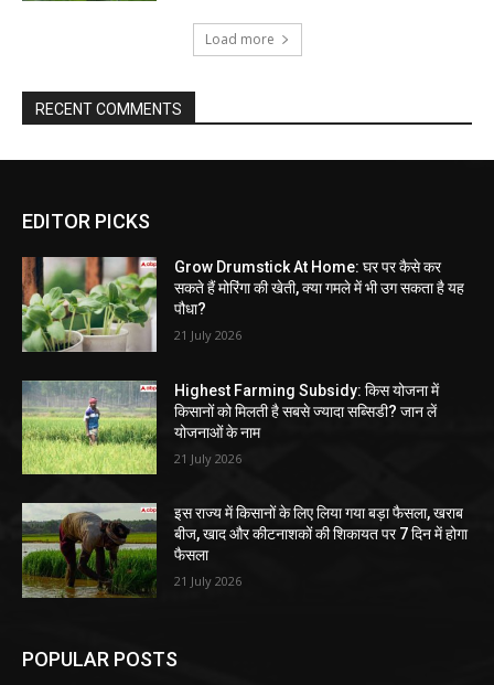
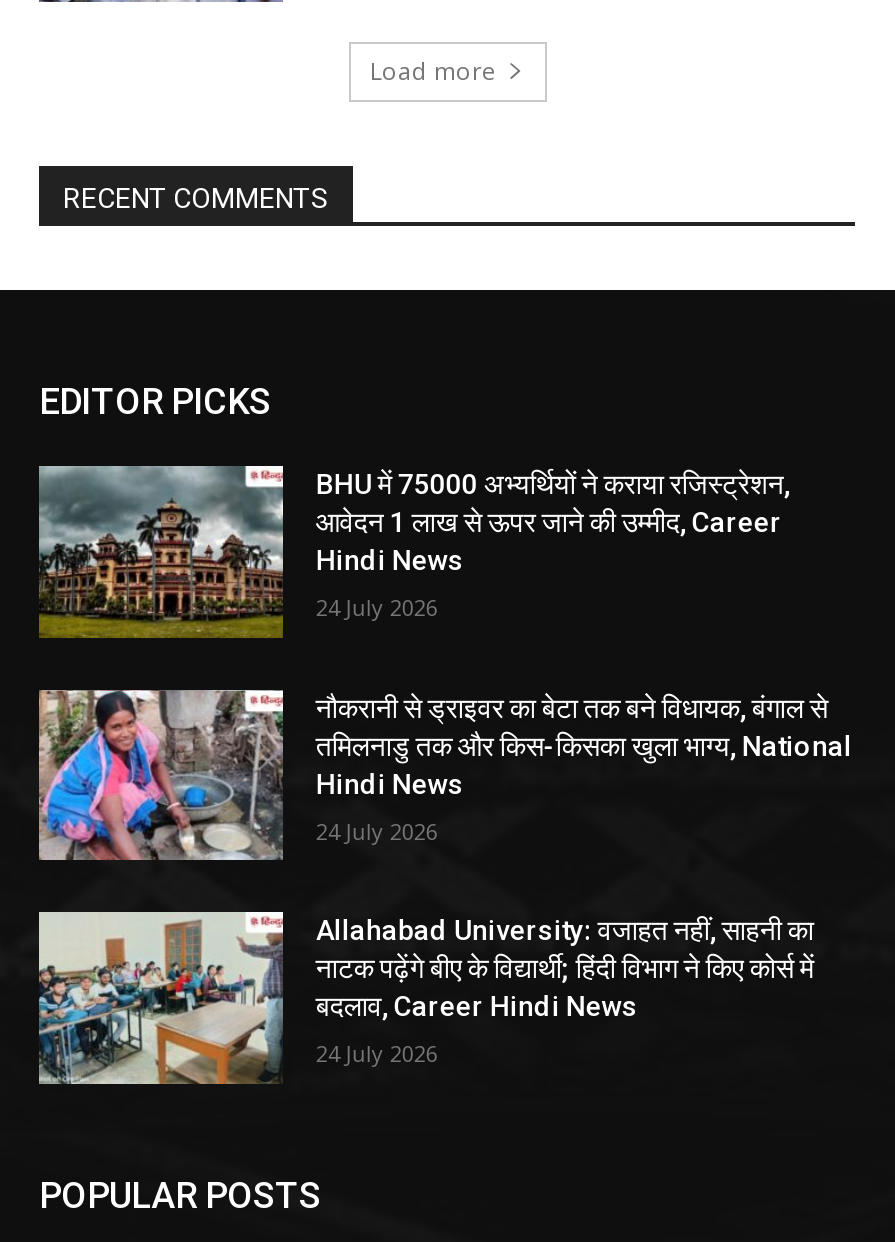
- [image]
- Grow Drumstick At Home: घर पर कैसे कर
- सकते हैं मोरिंगा की खेती, क्या गमले में भी उग सकता है यह
- पौधा?
+ [image]
+ BHU में 75000 अभ्यर्थियों ने कराया रजिस्ट्रेशन,
+ आवेदन 1 लाख से ऊपर जाने की उम्मीद, Career
+ Hindi News

- 21 July 2026
+ 24 July 2026

- [image]
- Highest Farming Subsidy: किस योजना में
- किसानों को मिलती है सबसे ज्यादा सब्सिडी? जान लें
- योजनाओं के नाम
+ [image]
+ नौकरानी से ड्राइवर का बेटा तक बने विधायक, बंगाल से
+ तमिलनाडु तक और किस-किसका खुला भाग्य, National
+ Hindi News

- 21 July 2026
+ 24 July 2026

- [image]
- इस राज्य में किसानों के लिए लिया गया बड़ा फैसला, खराब
- बीज, खाद और कीटनाशकों की शिकायत पर 7 दिन में होगा
- फैसला
+ [image]
+ Allahabad University: वजाहत नहीं, साहनी का
+ नाटक पढ़ेंगे बीए के विद्यार्थी; हिंदी विभाग ने किए कोर्स में
+ बदलाव, Career Hindi News

- 21 July 2026
+ 24 July 2026
